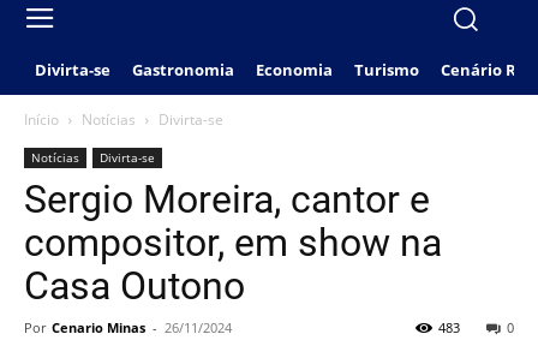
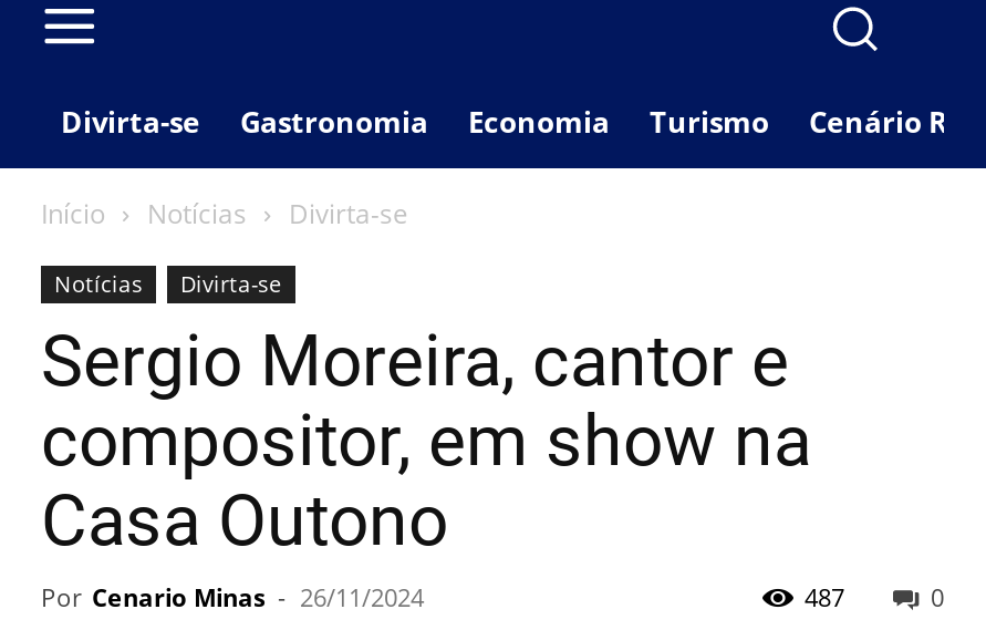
- 483
+ 487
